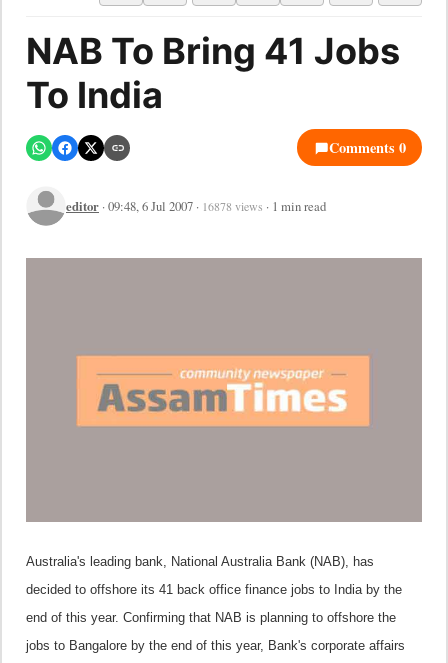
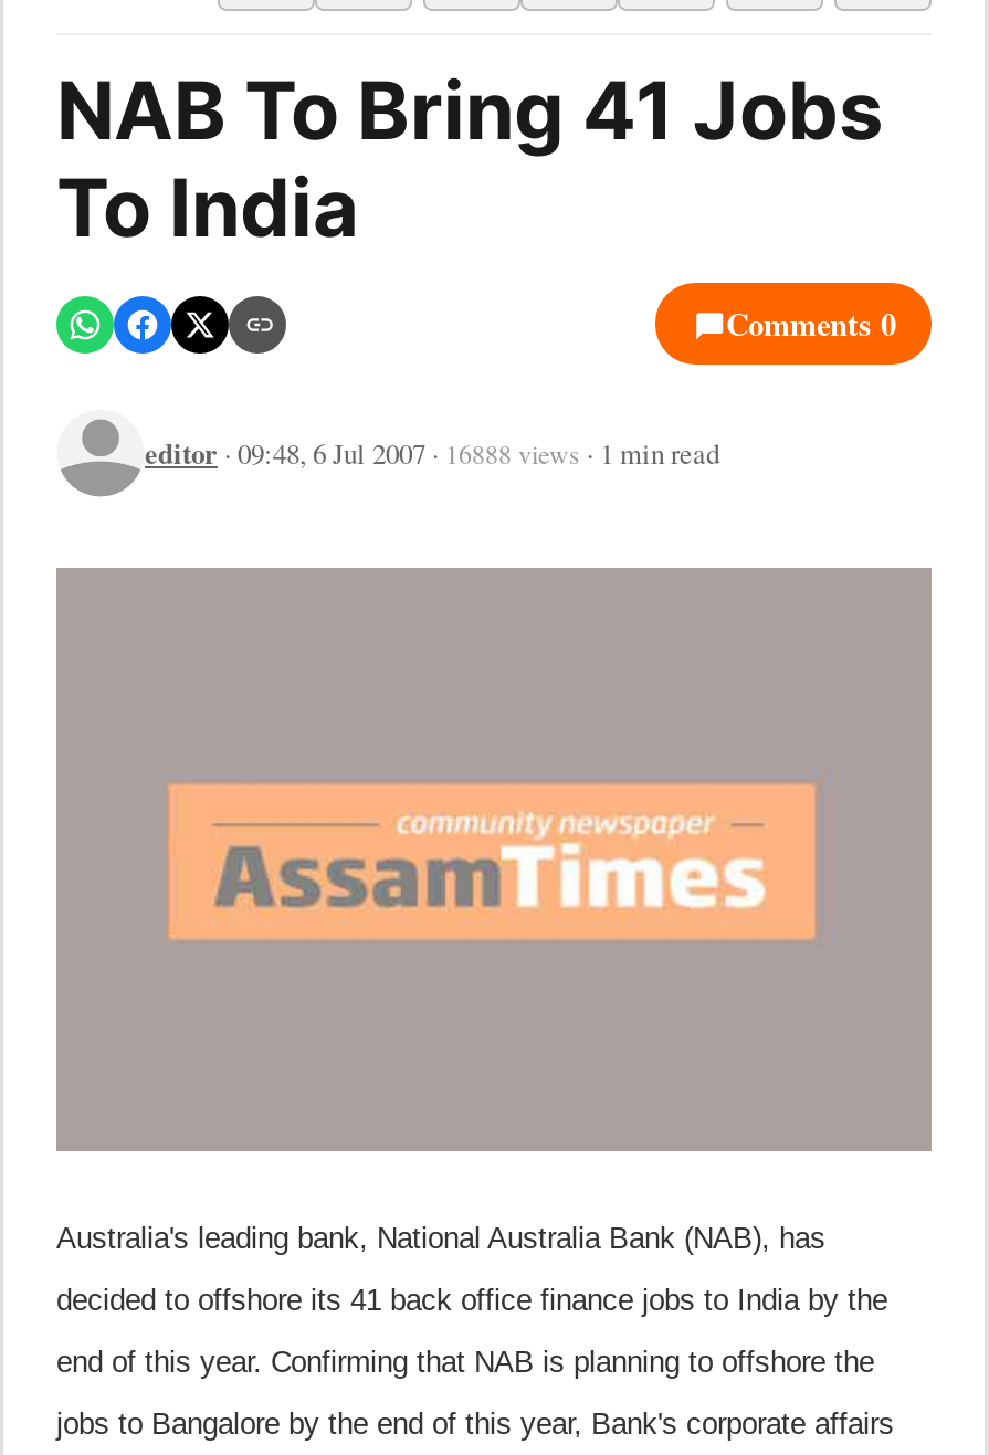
- editor · 09:48, 6 Jul 2007 · 16878 views · 1 min read
+ editor · 09:48, 6 Jul 2007 · 16888 views · 1 min read
